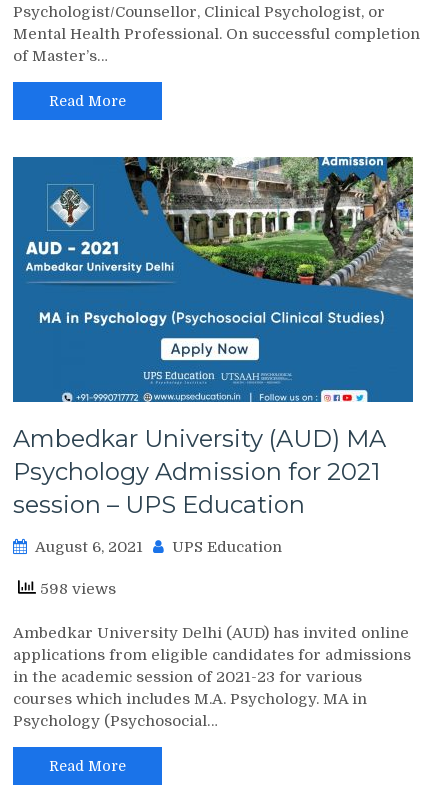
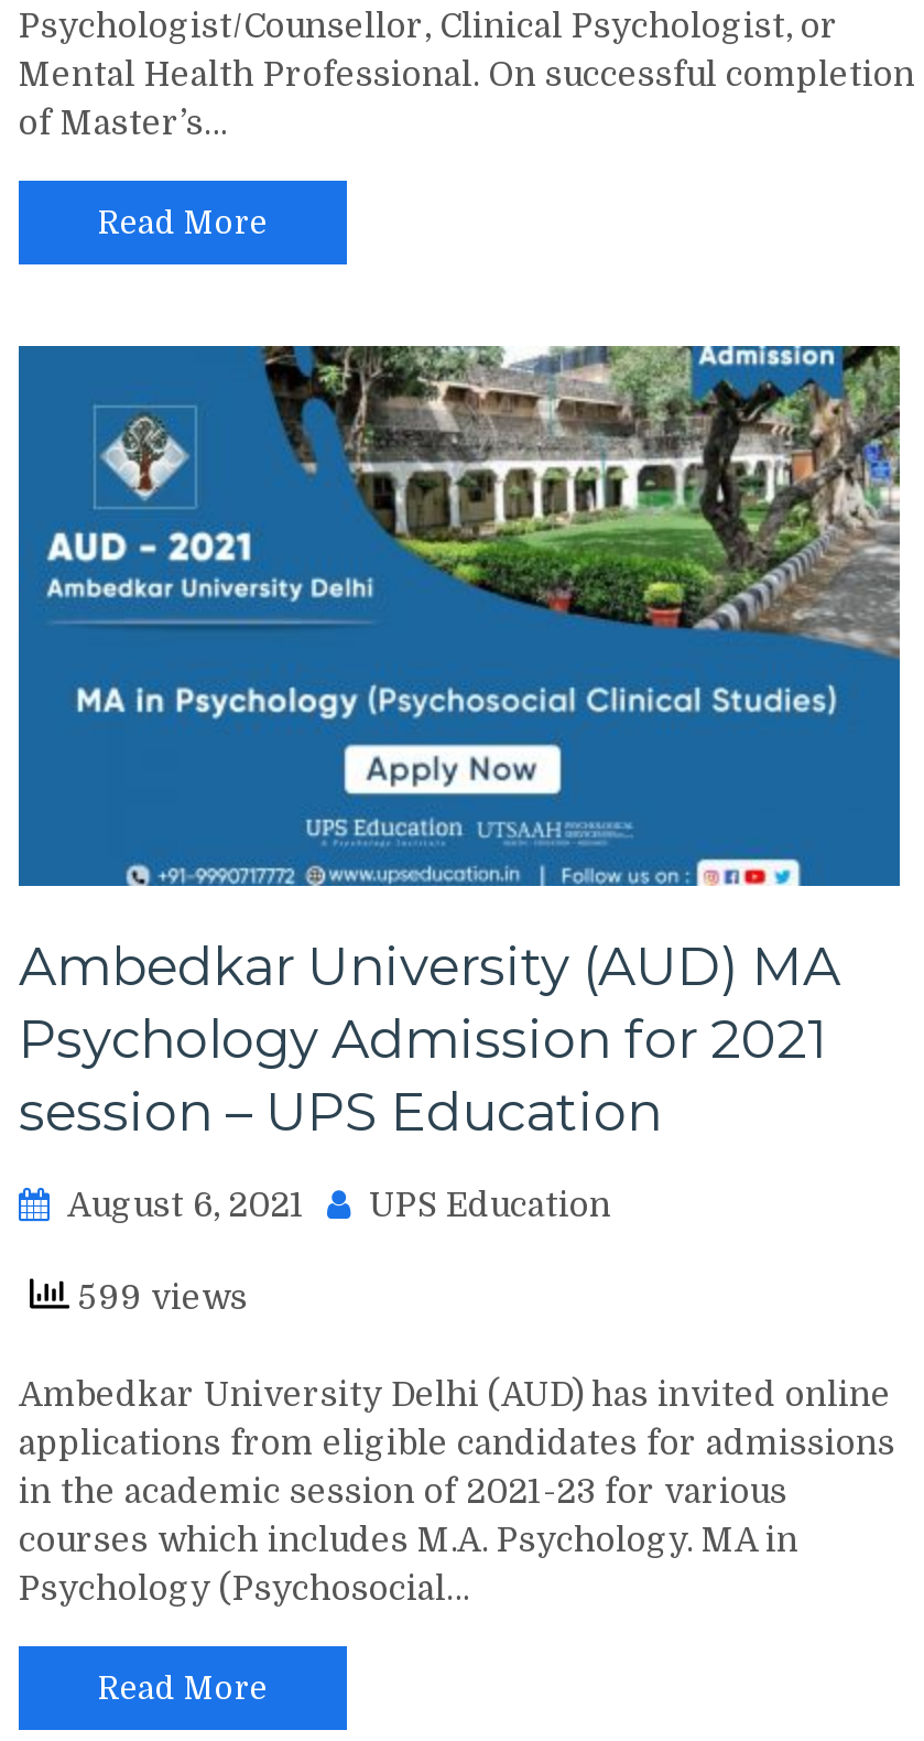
- 598 views
+ 599 views
